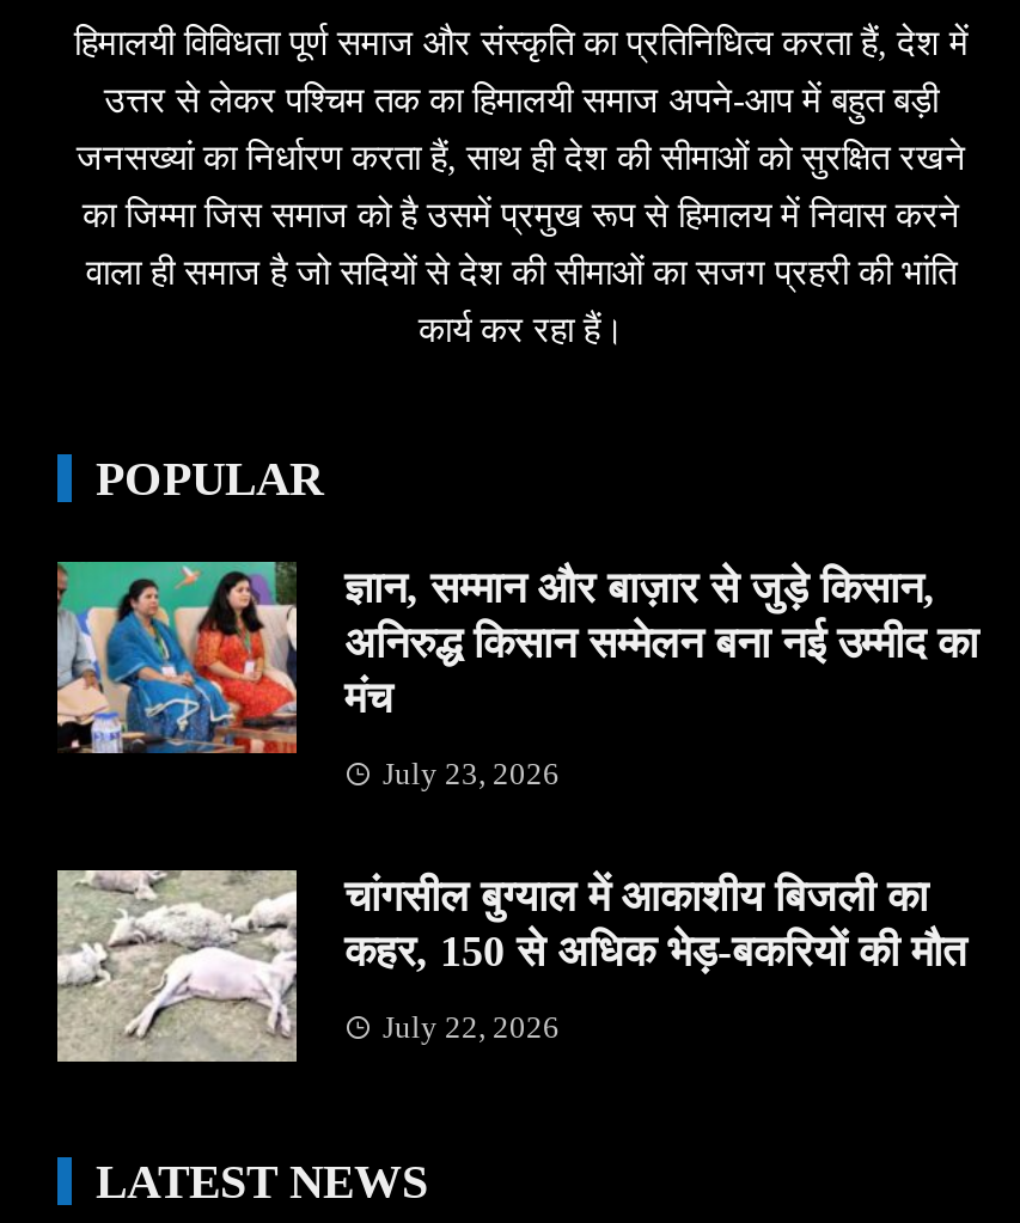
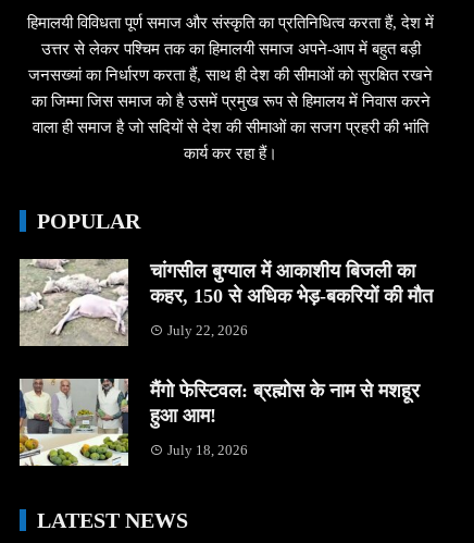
- [image]
- ज्ञान, सम्मान और बाज़ार से जुड़े किसान,
- अनिरुद्ध किसान सम्मेलन बना नई उम्मीद का
- मंच
- July 23, 2026

moved up: [image] | चांगसील बुग्याल में आकाशीय बिजली का | कहर, 150 से अधिक भेड़-बकरियों की मौत | July 22, 2026

+ [image]
+ मैंगो फेस्टिवल: ब्रह्मोस के नाम से मशहूर
+ हुआ आम!
+ July 18, 2026
